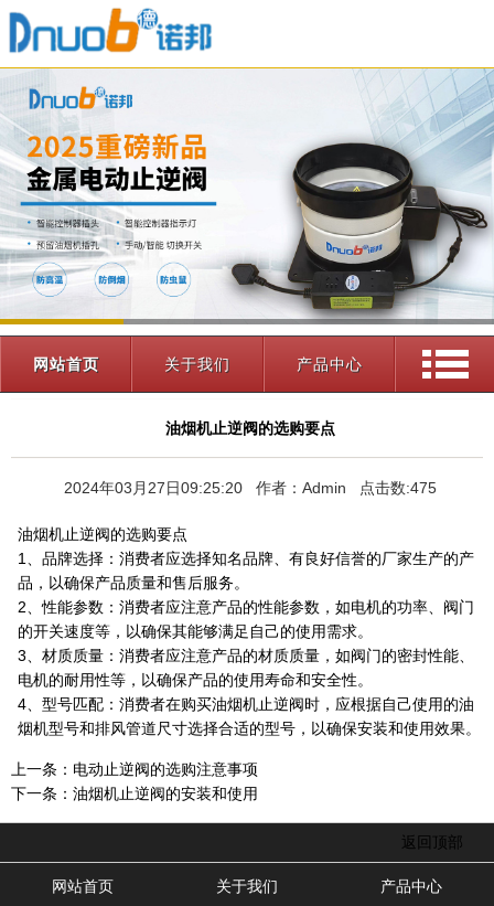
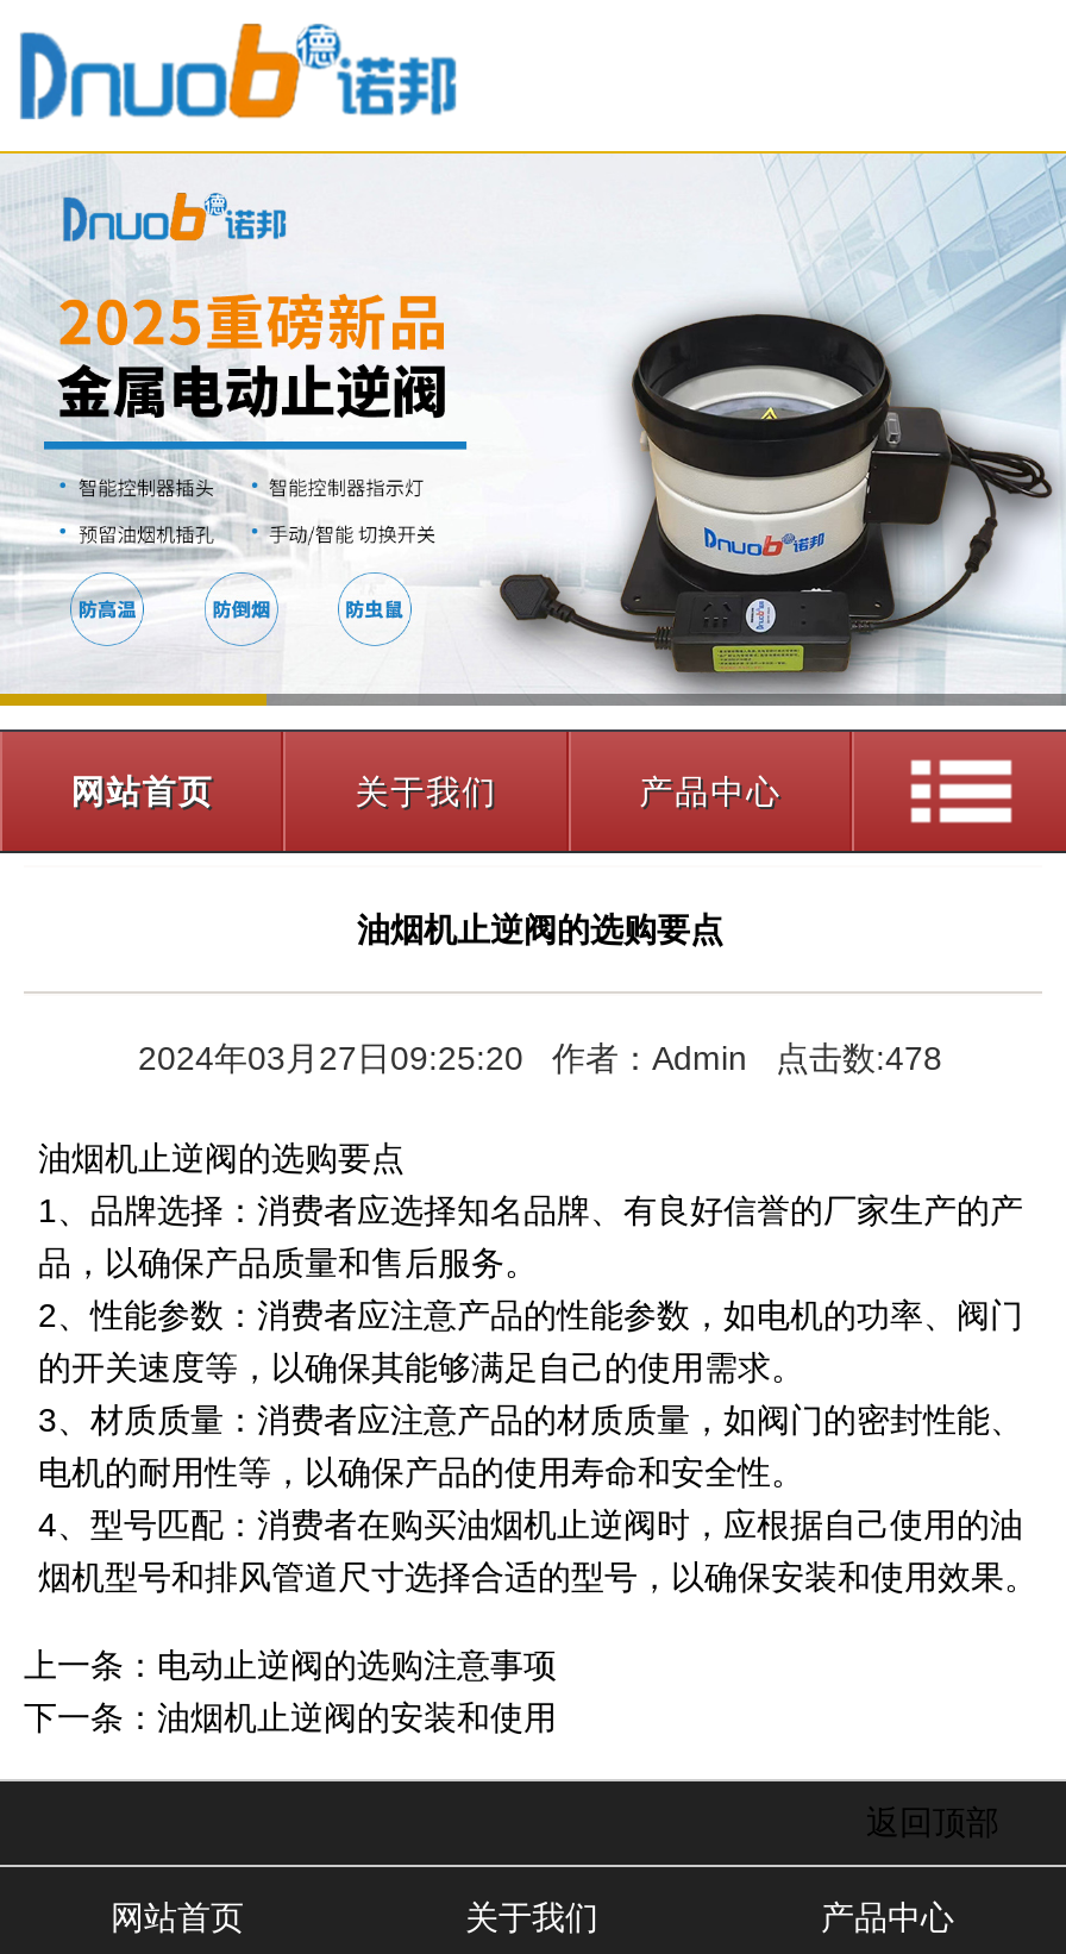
- 2024年03月27日09:25:20 作者：Admin 点击数:475
+ 2024年03月27日09:25:20 作者：Admin 点击数:478
